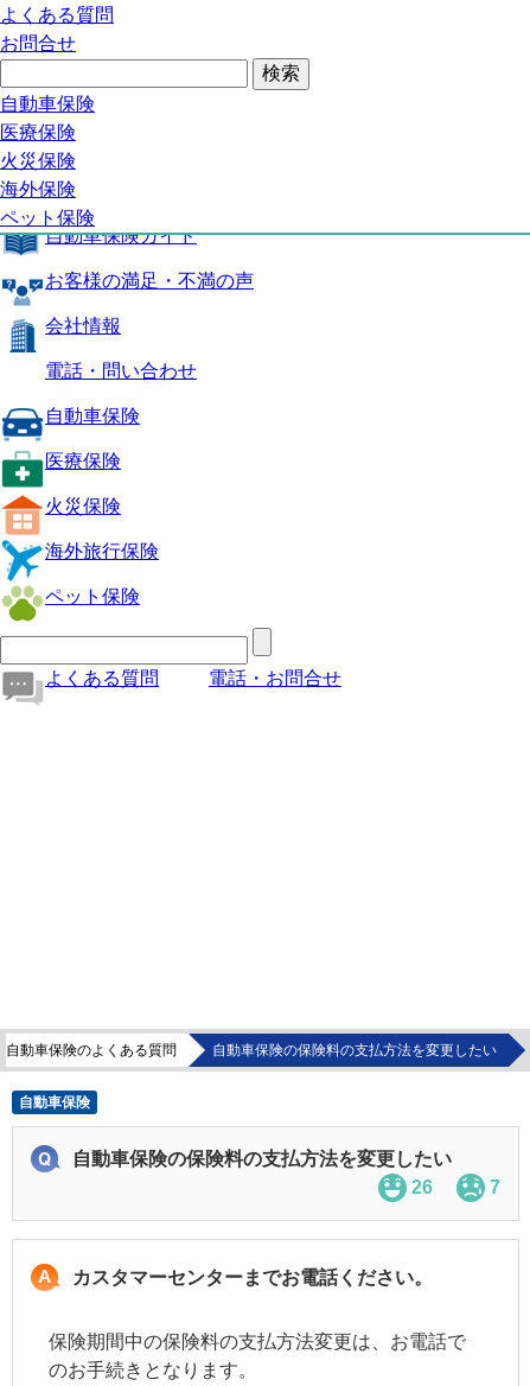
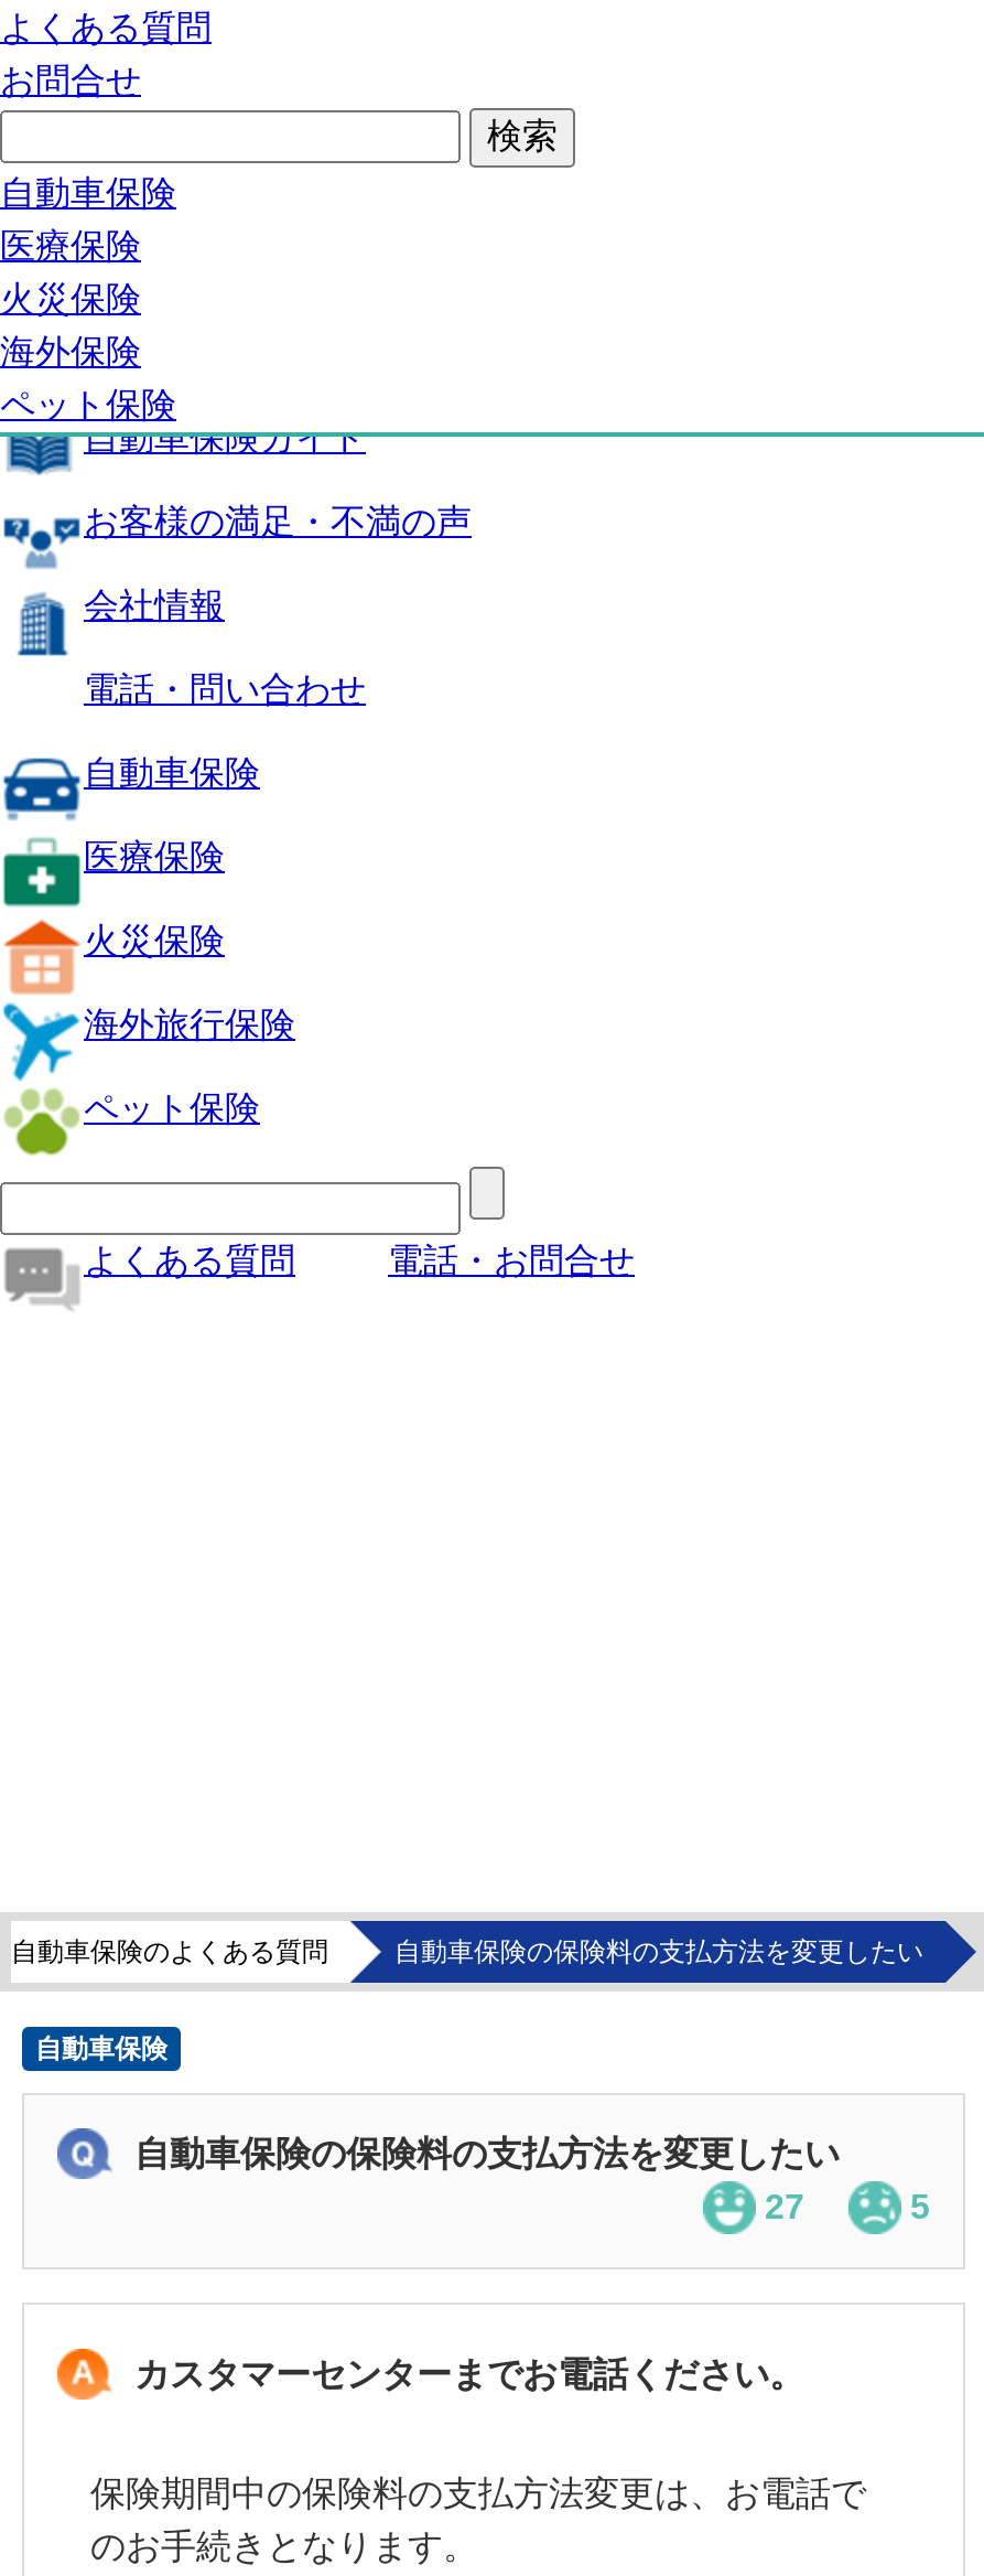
- 26
+ 27

- 7
+ 5
